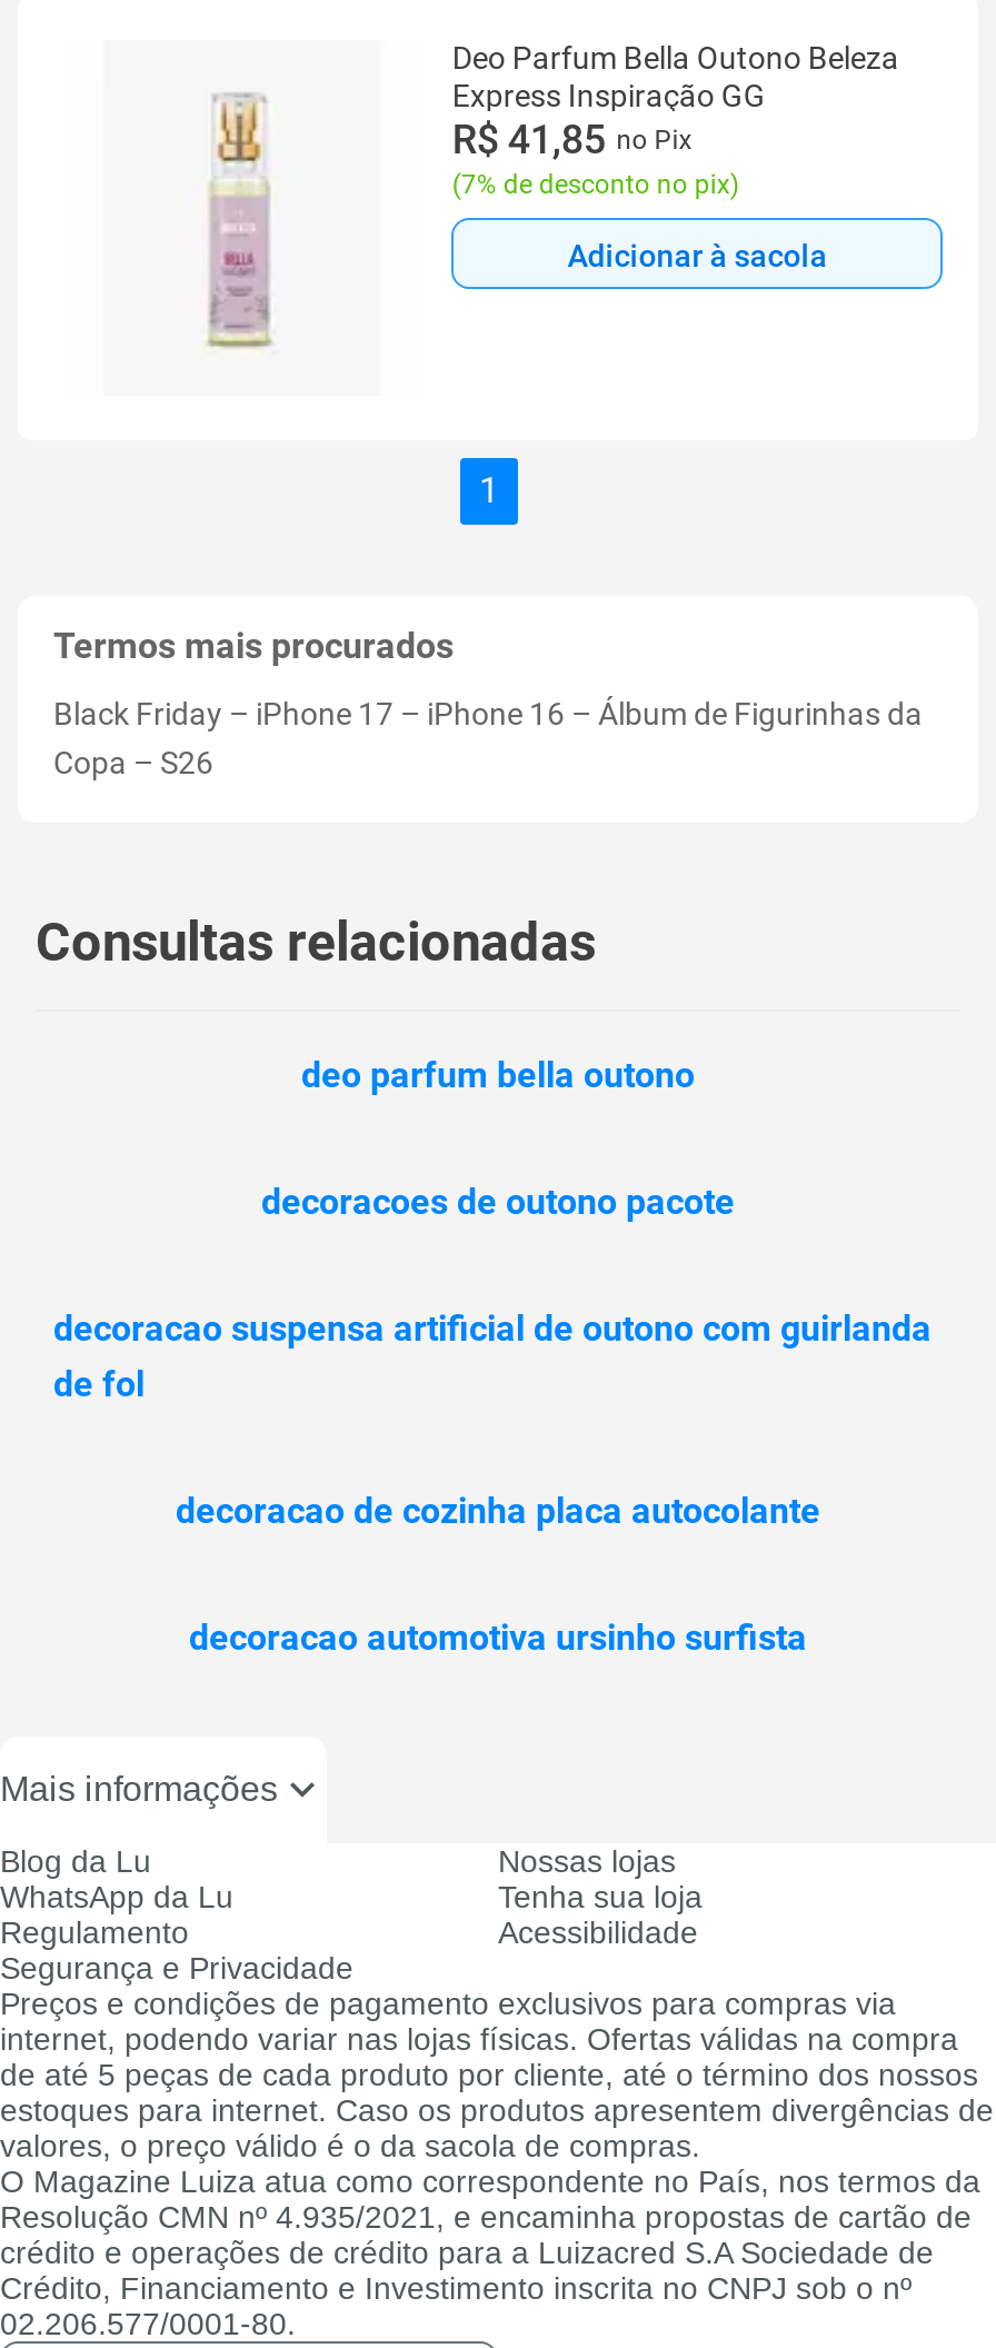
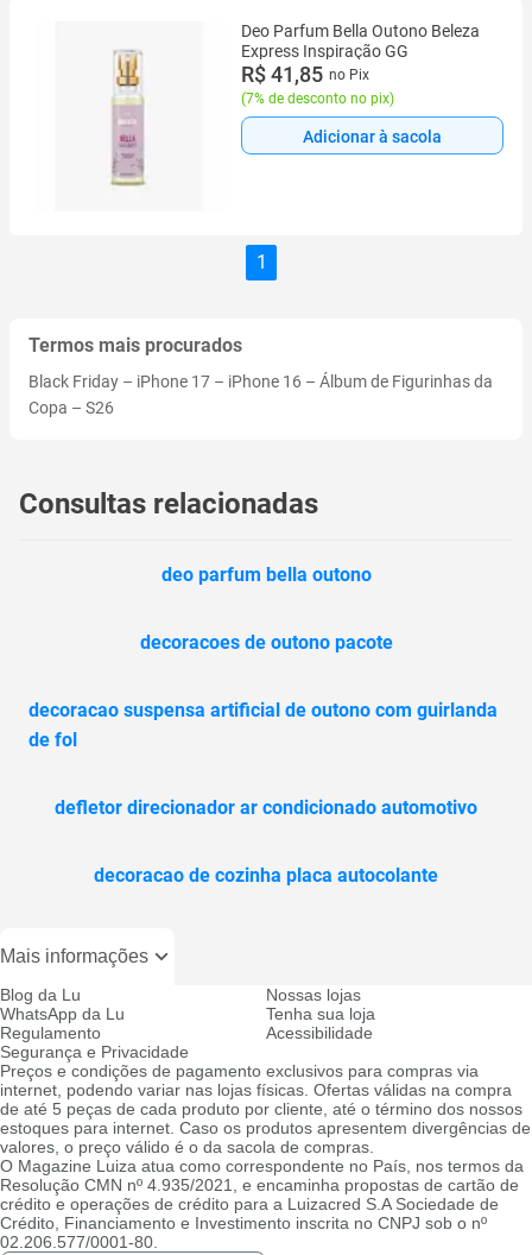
+ defletor direcionador ar condicionado automotivo

moved down: decoracao de cozinha placa autocolante

- decoracao automotiva ursinho surfista
